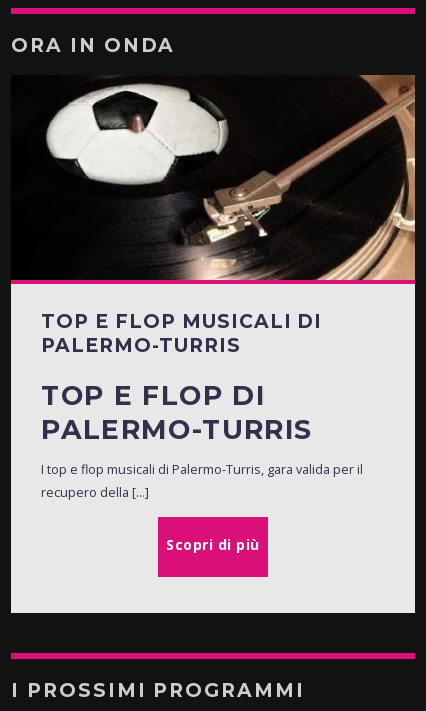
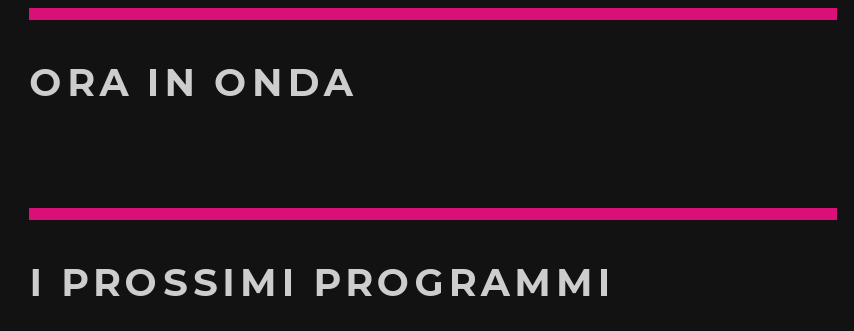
- [image]
- TOP E FLOP MUSICALI DI
- PALERMO-TURRIS
- TOP E FLOP DI
- PALERMO-TURRIS
- I top e flop musicali di Palermo-Turris, gara valida per il
- recupero della [...]
- Scopri di più
